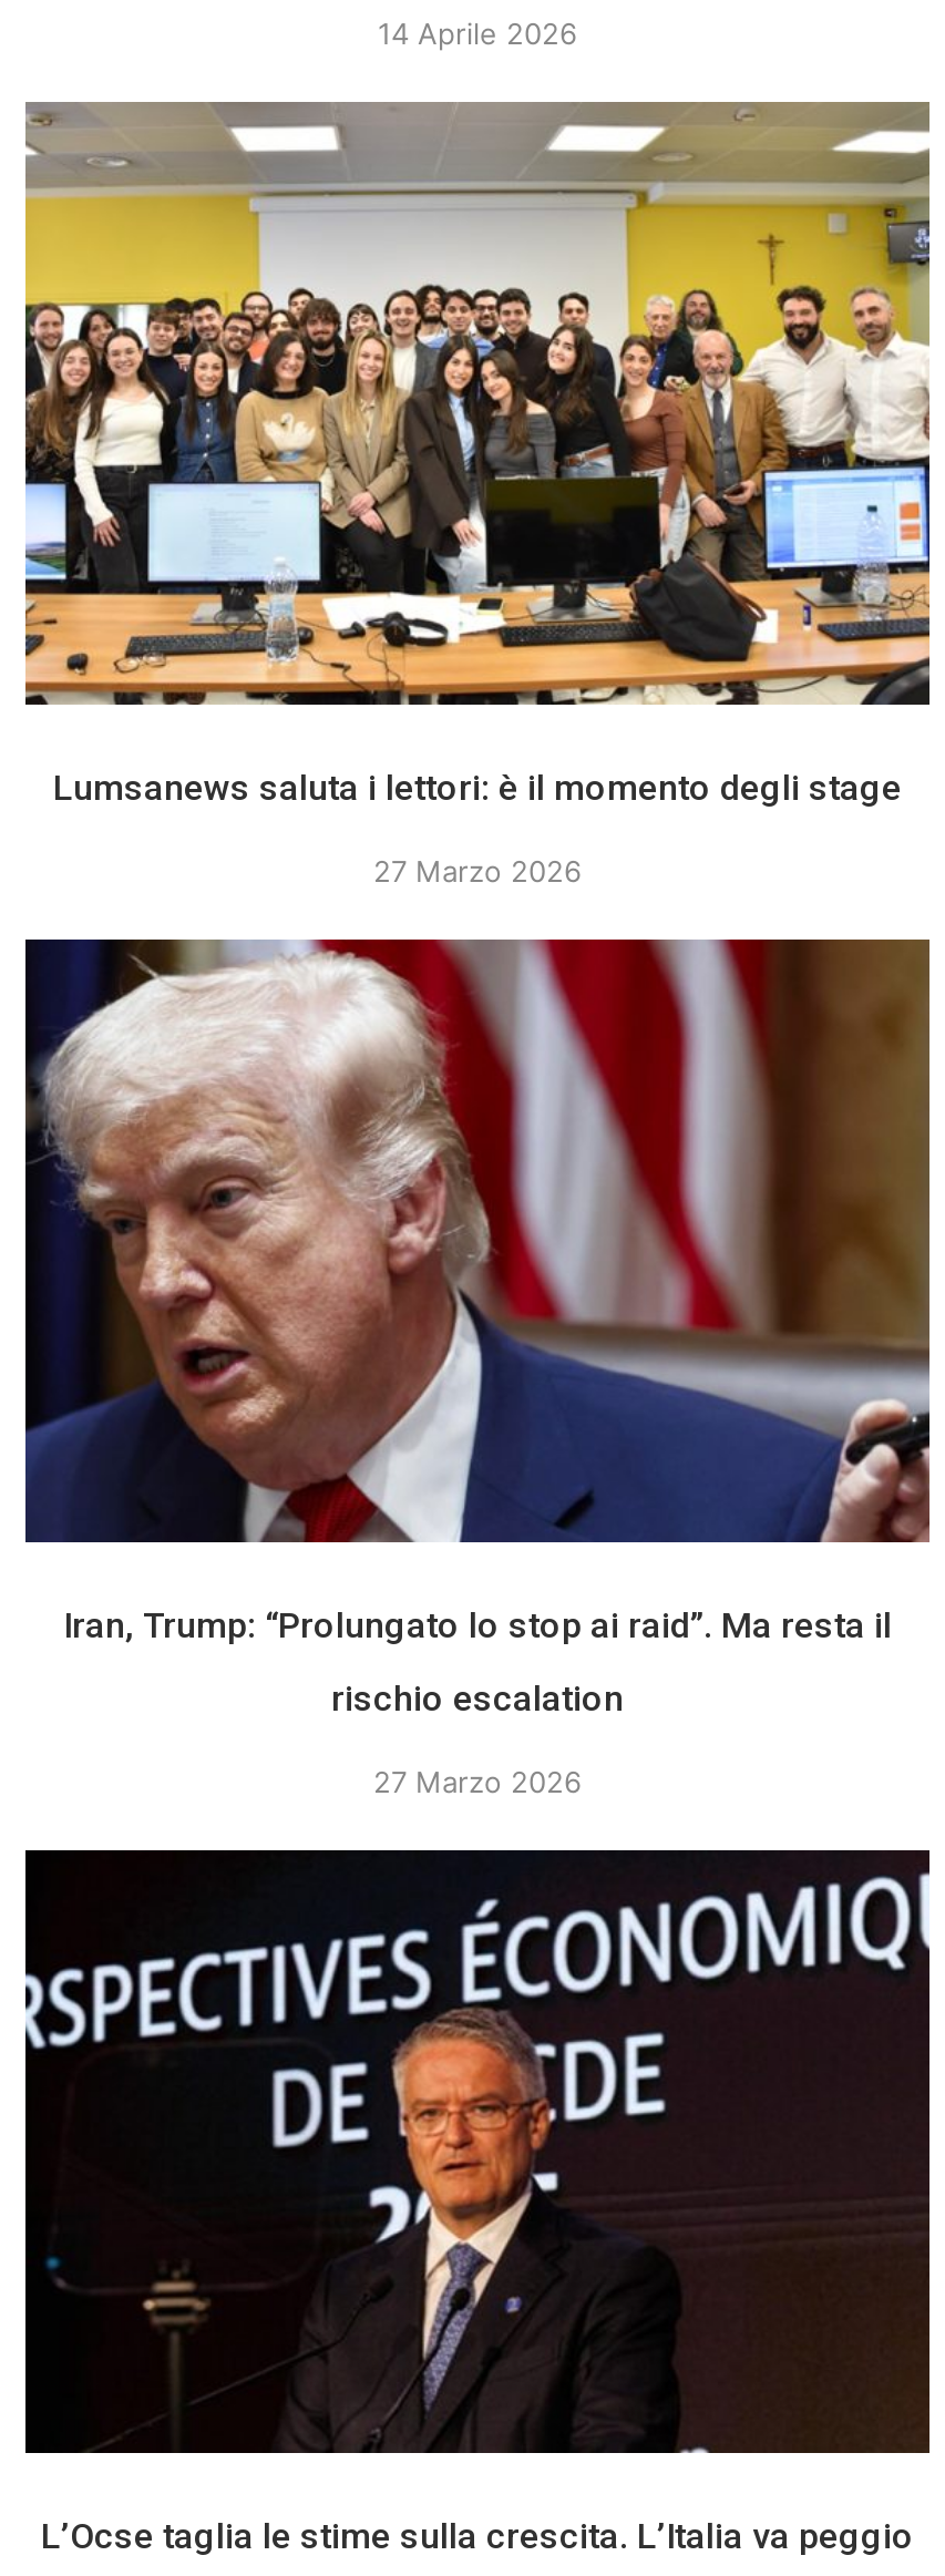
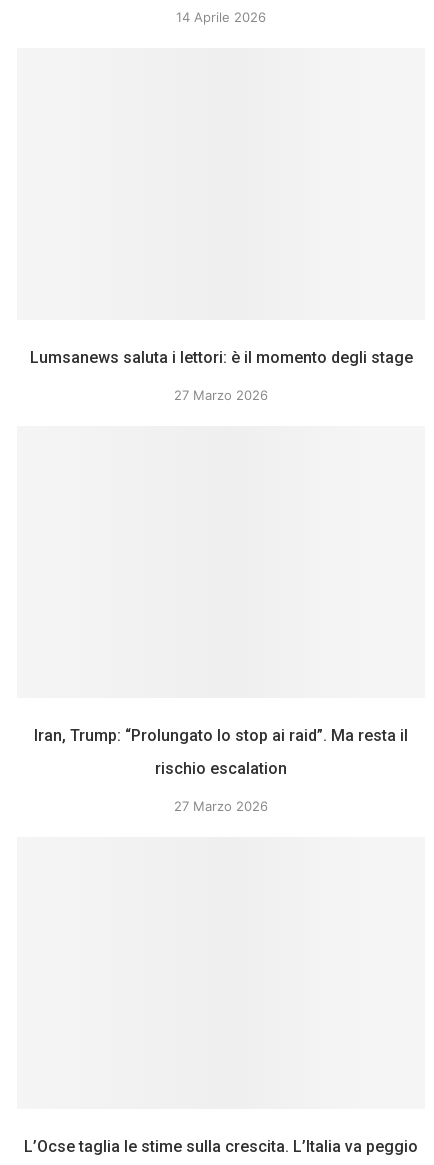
- [image]

- [image]

- [image]
